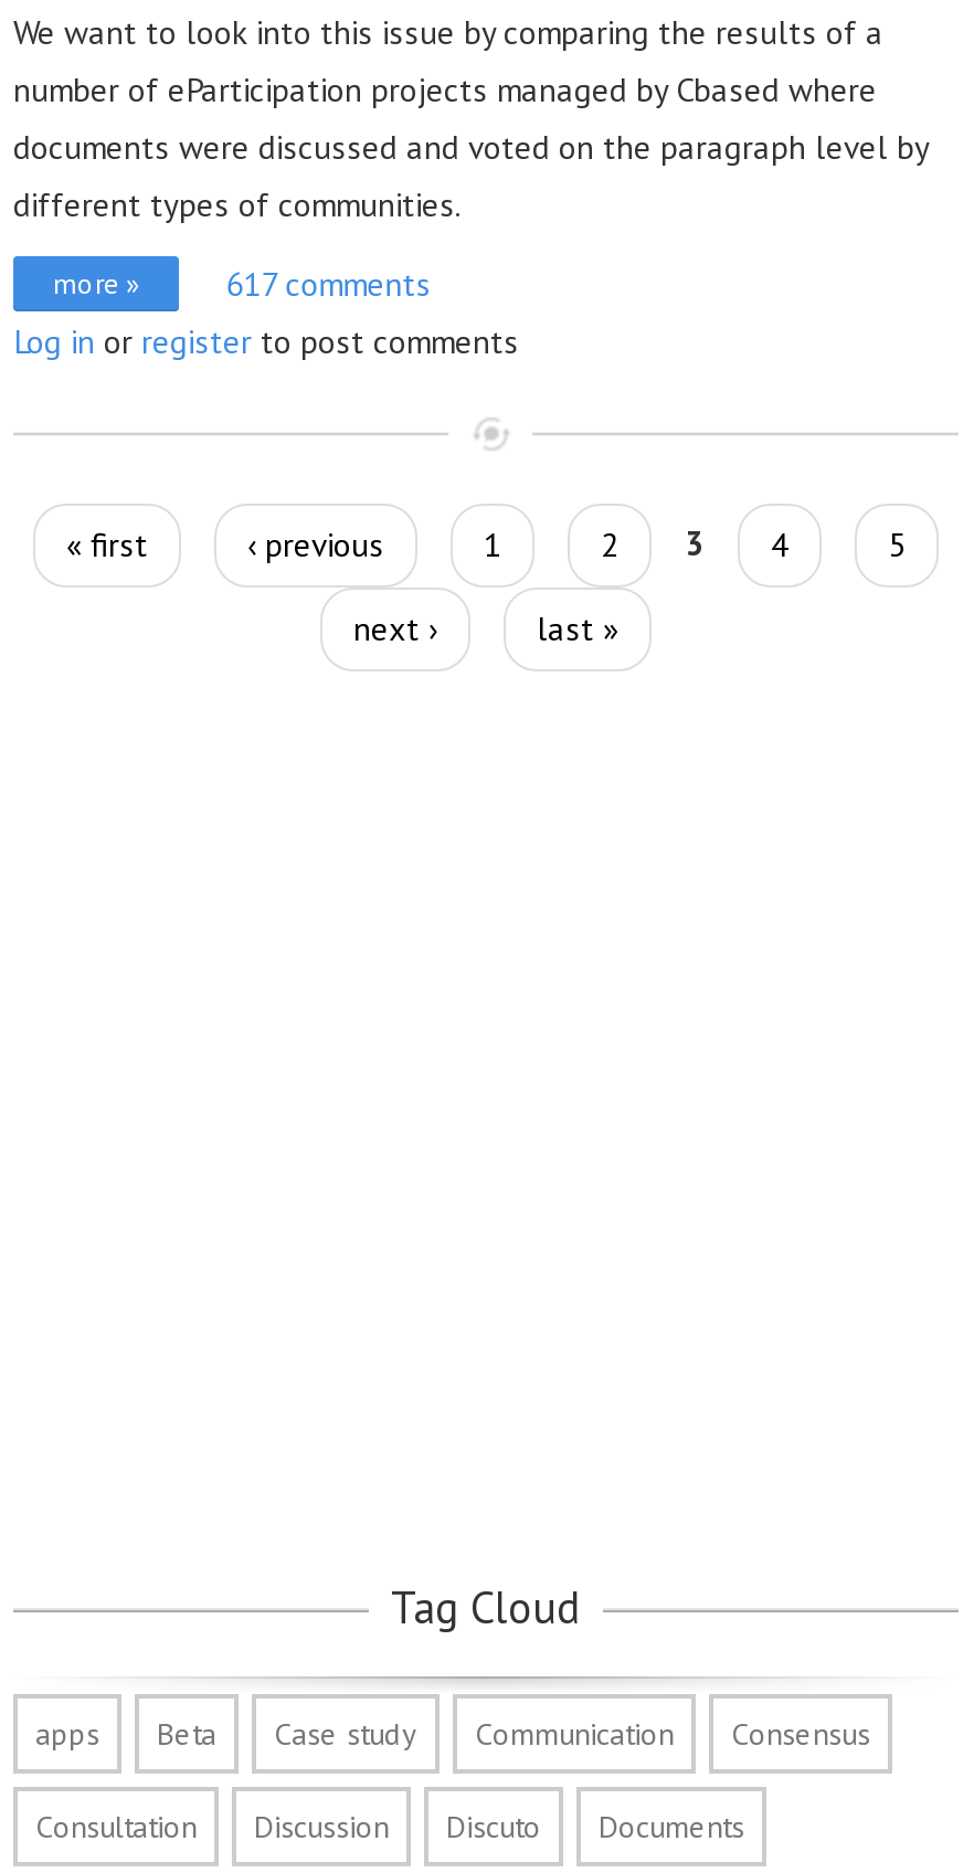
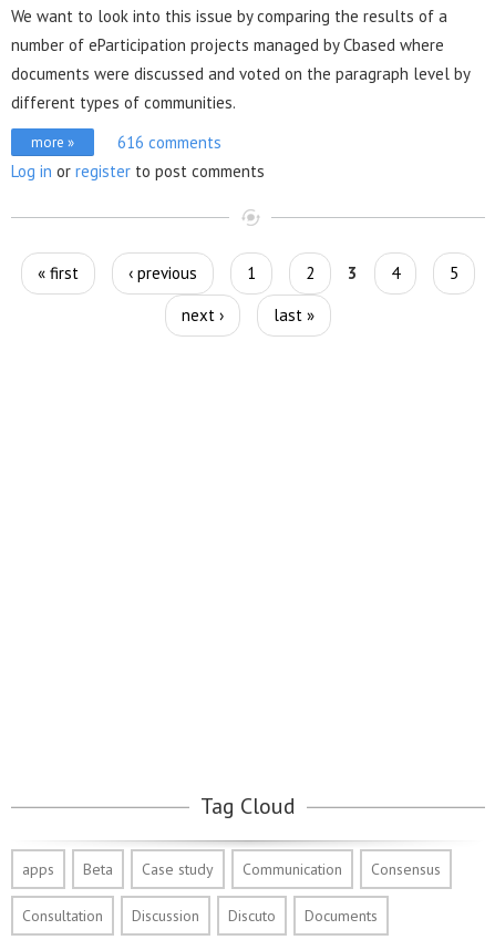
- 617 comments
+ 616 comments
